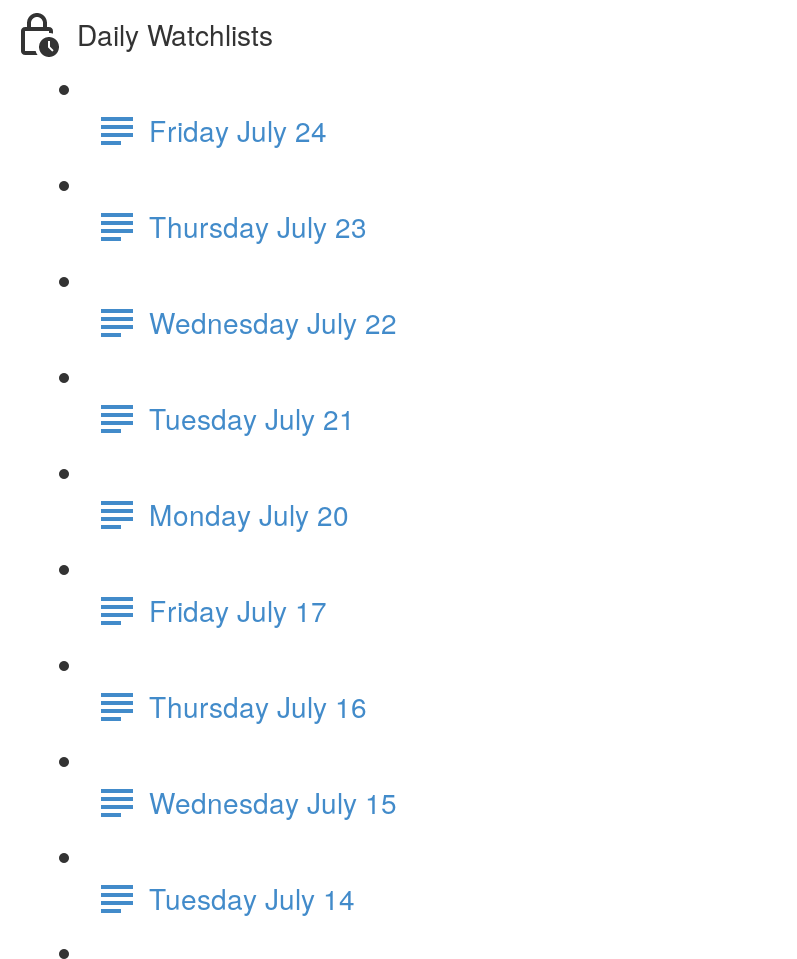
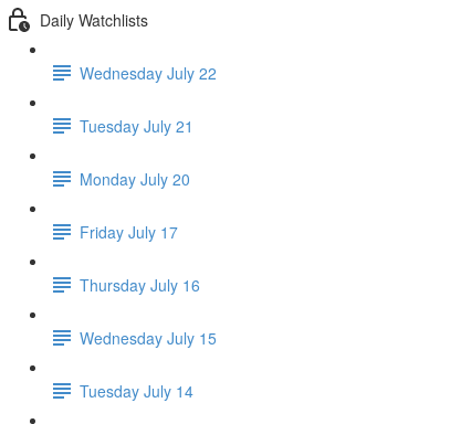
- Friday July 24
- Thursday July 23
